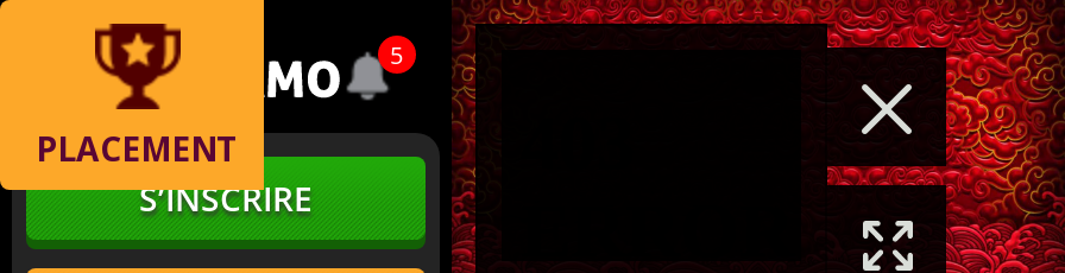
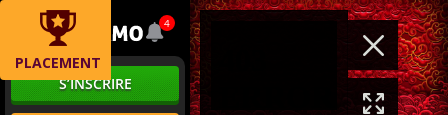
- 5
+ 4
